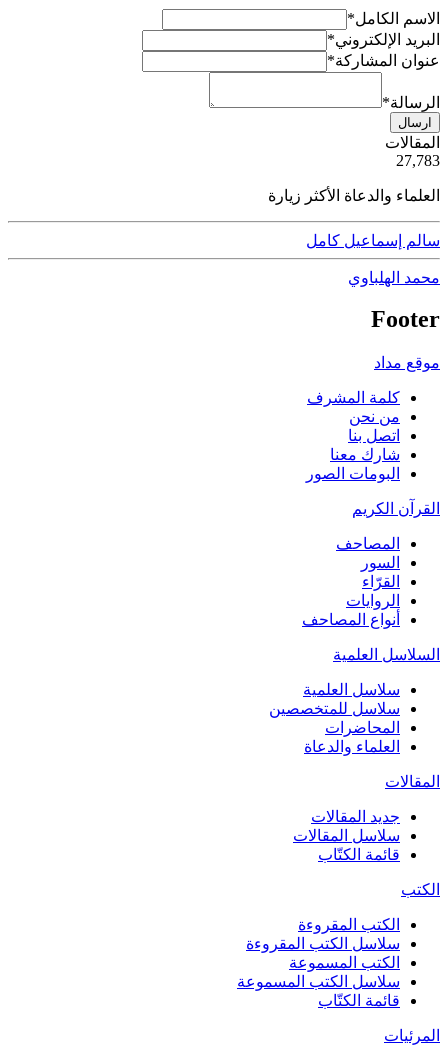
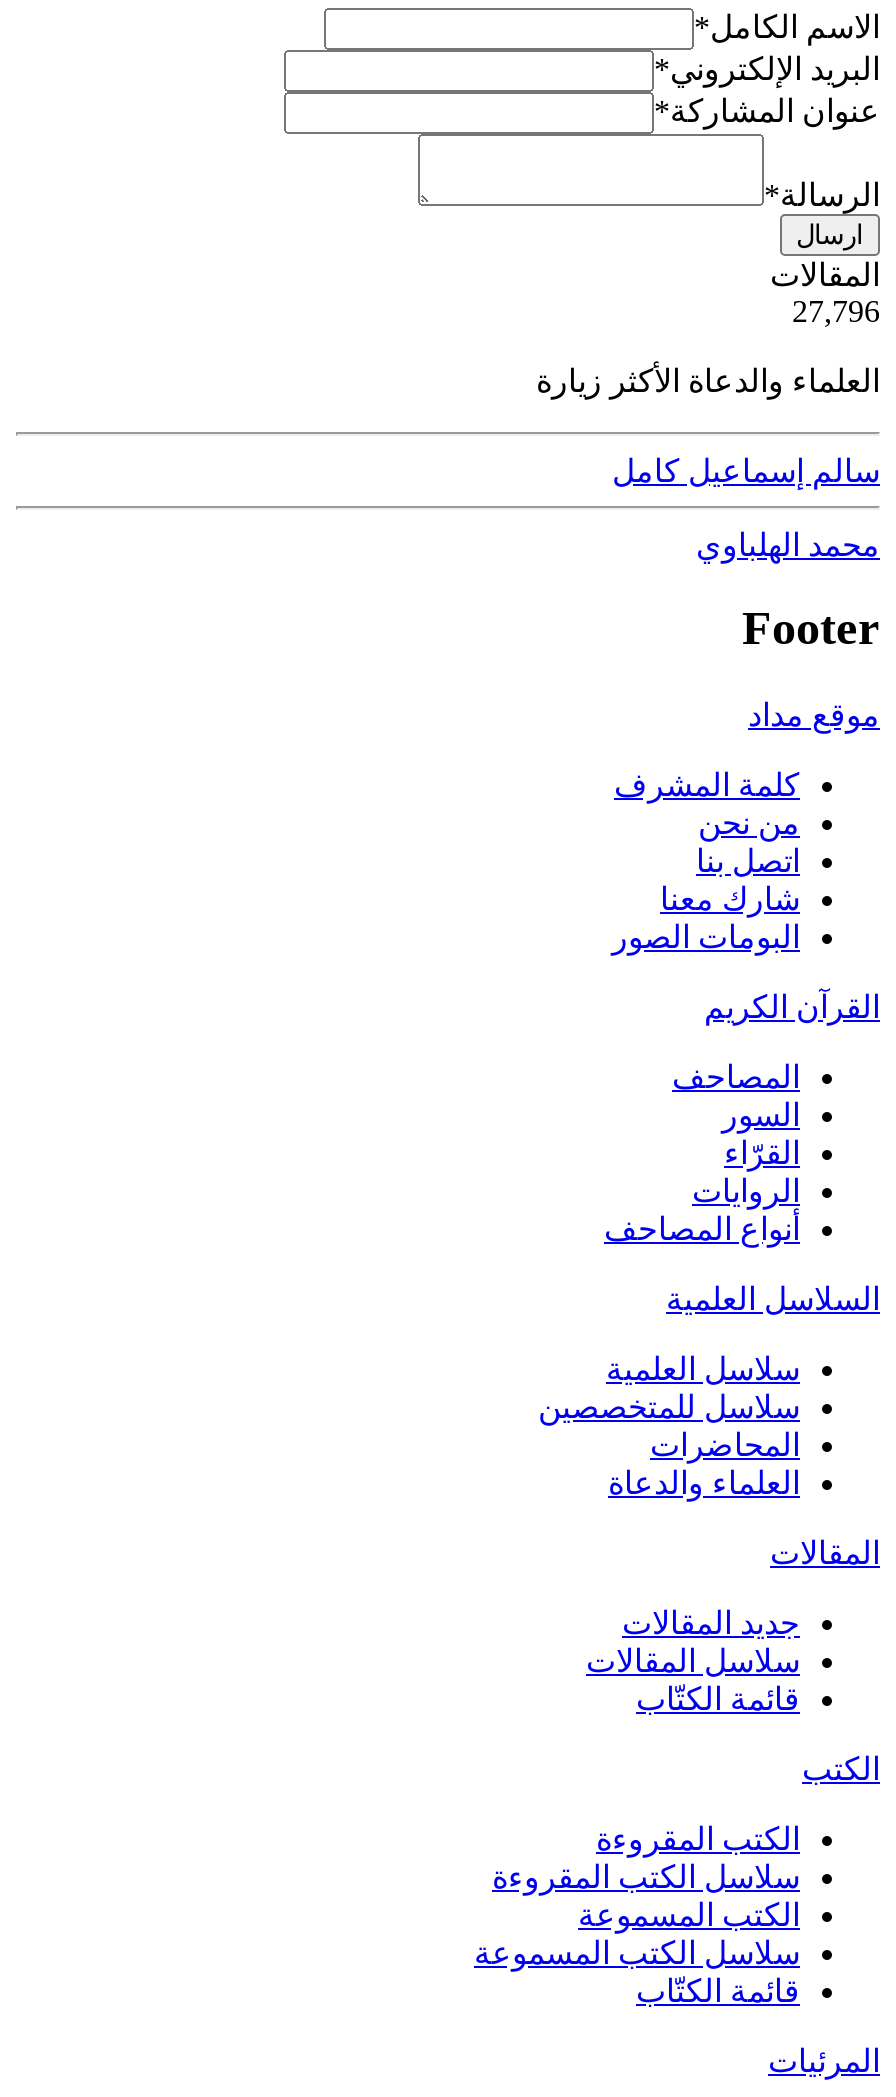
- 27,783
+ 27,796
